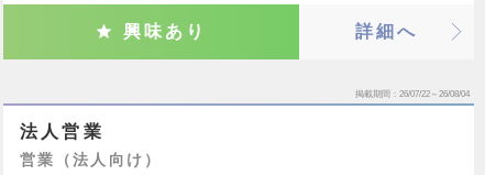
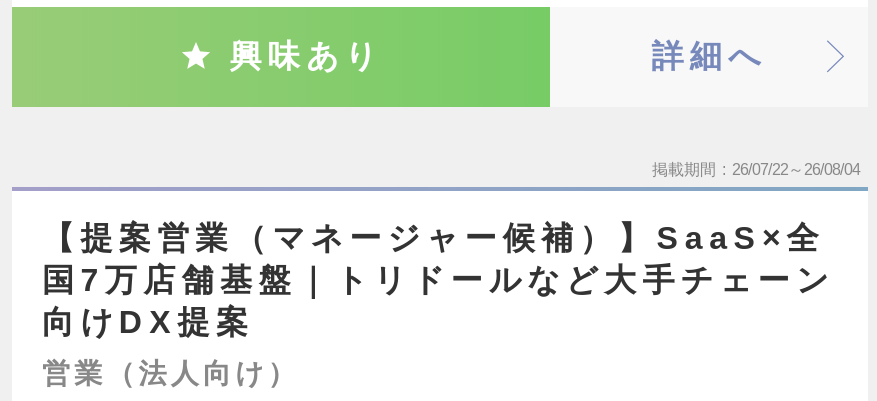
- 法人営業
+ 【提案営業（マネージャー候補）】SaaS×全
+ 国7万店舗基盤｜トリドールなど大手チェーン
+ 向けDX提案
